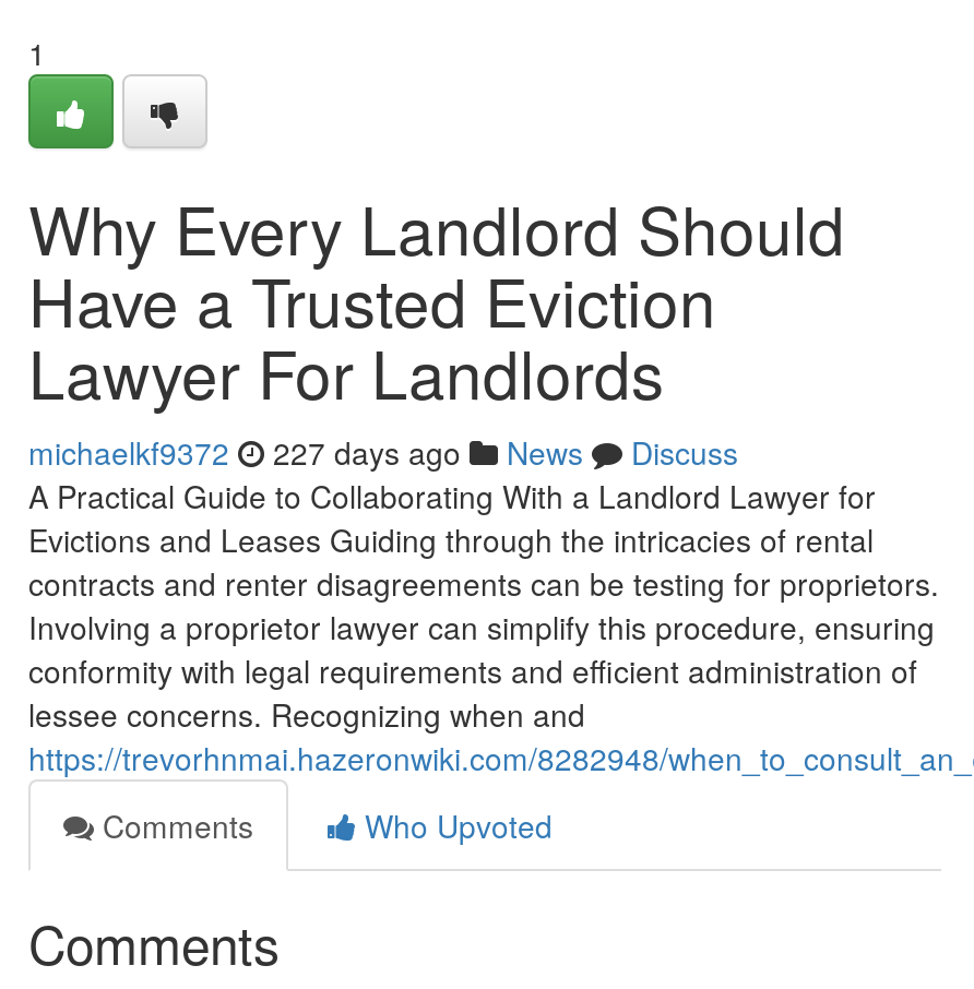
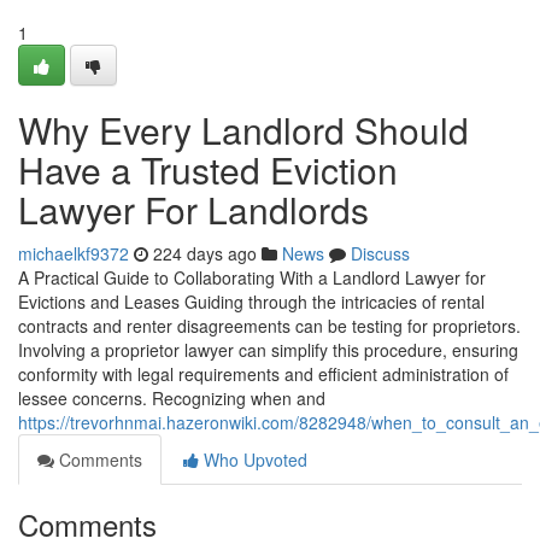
- michaelkf9372 227 days ago News Discuss
+ michaelkf9372 224 days ago News Discuss
